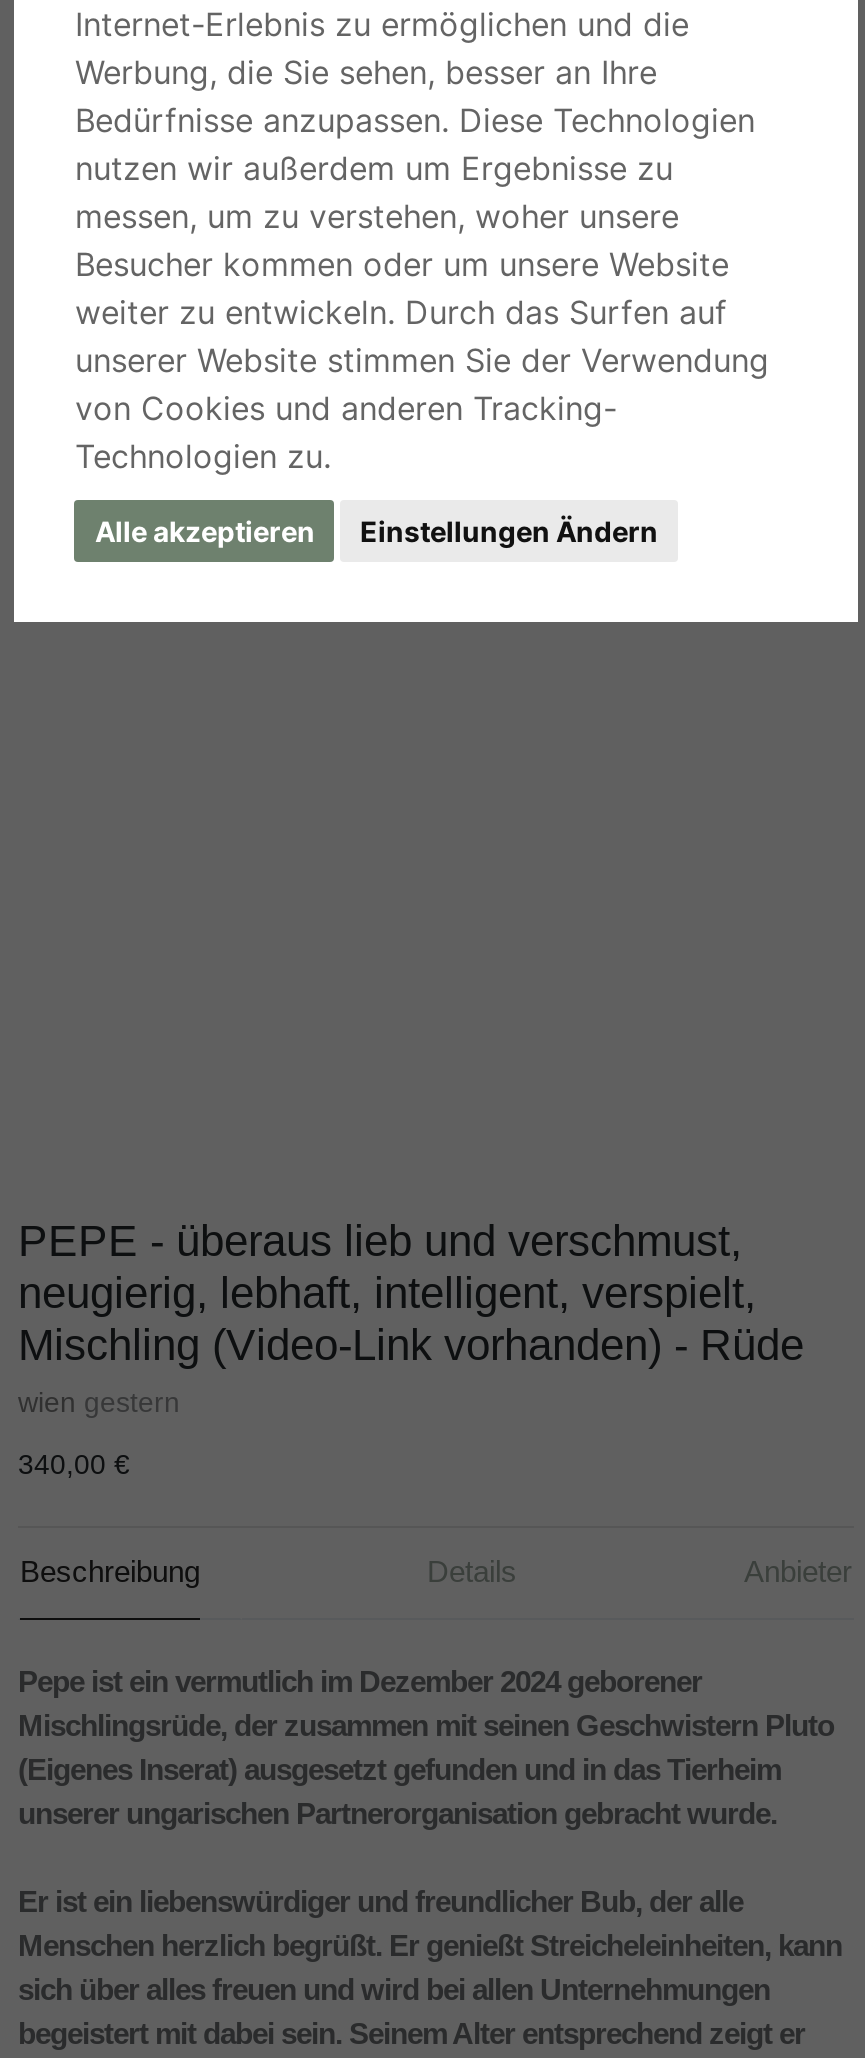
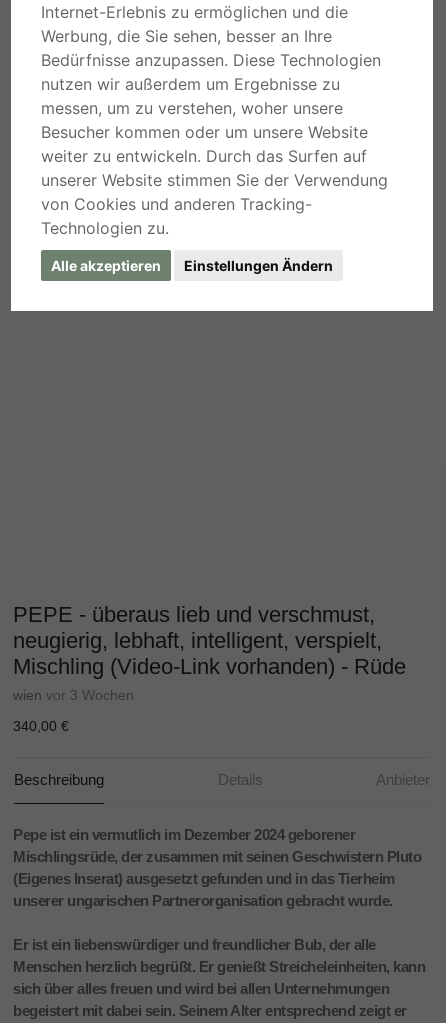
- wien gestern
+ wien vor 3 Wochen
